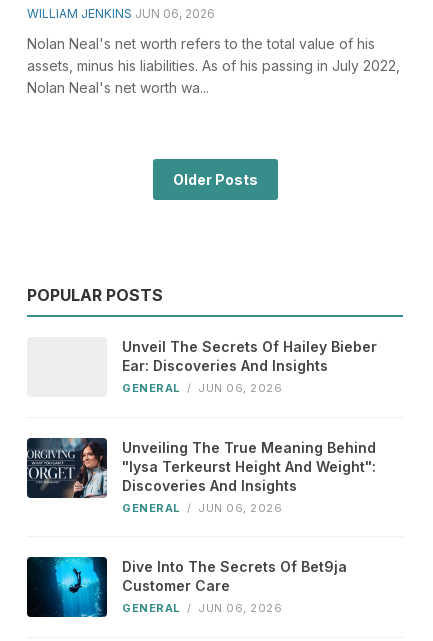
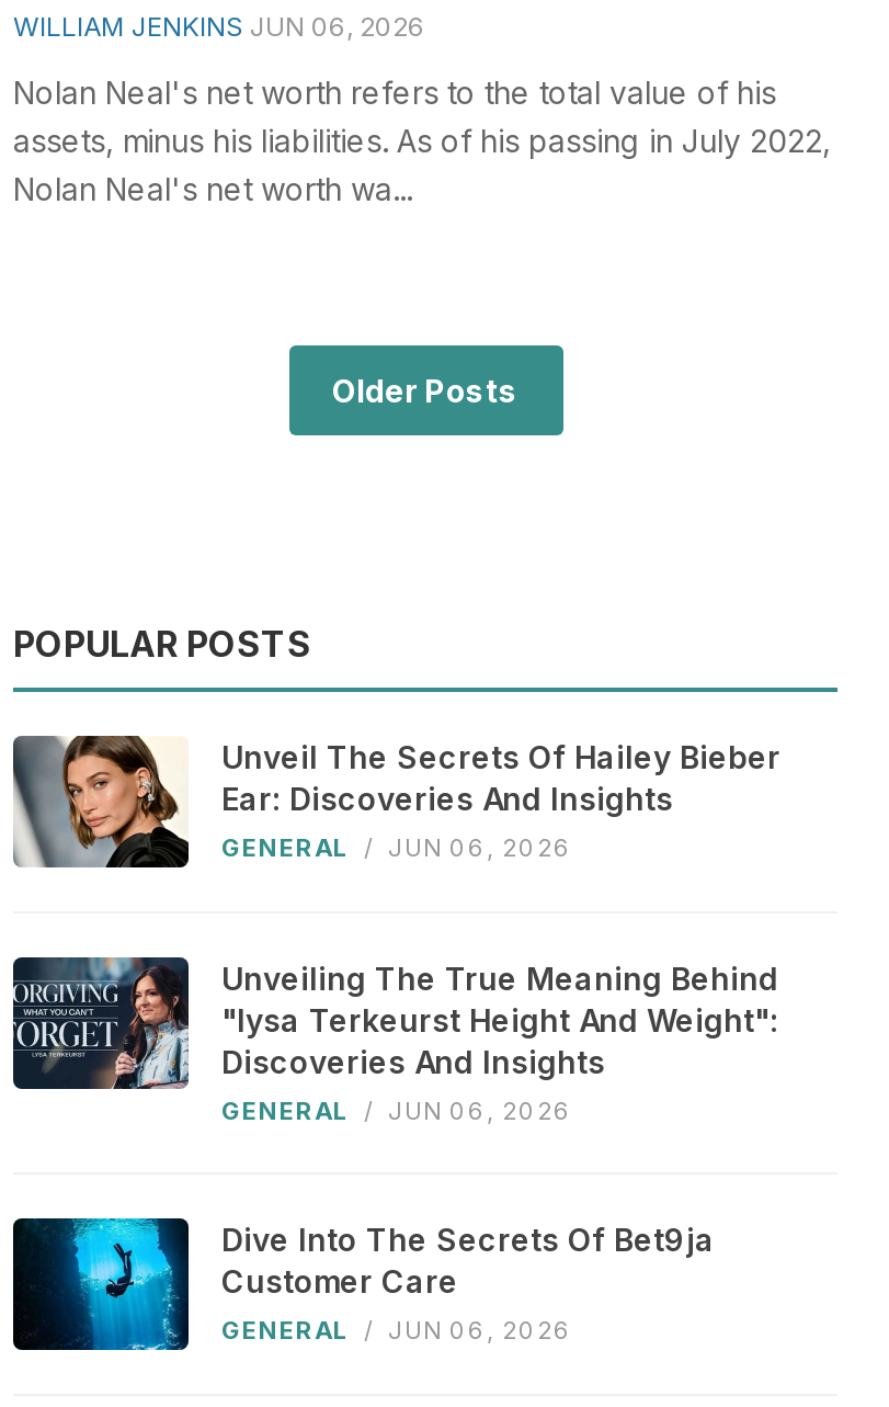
+ [image]
